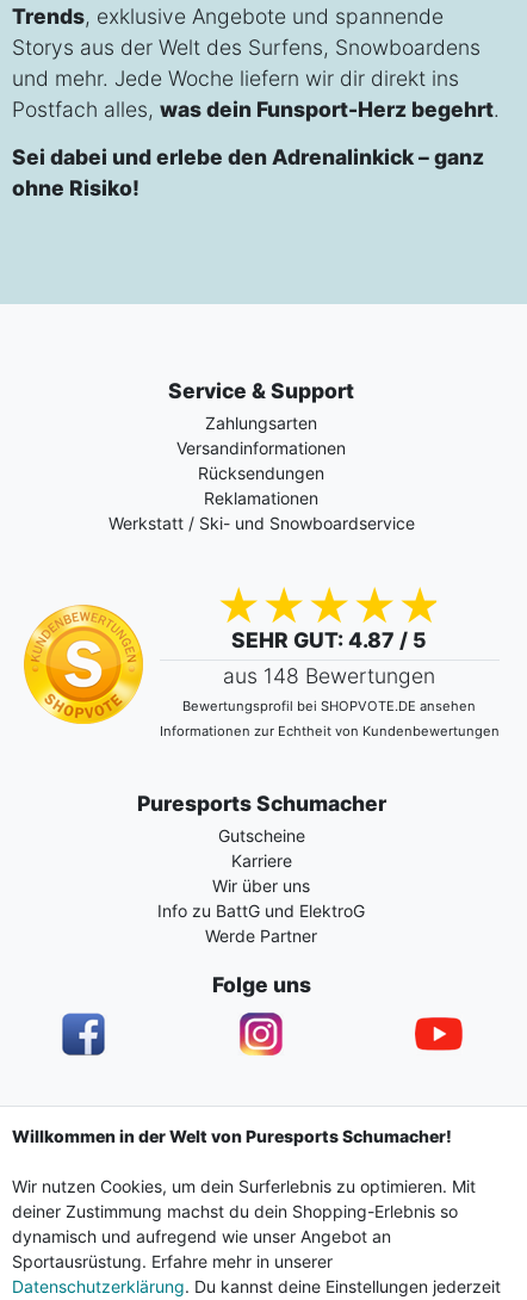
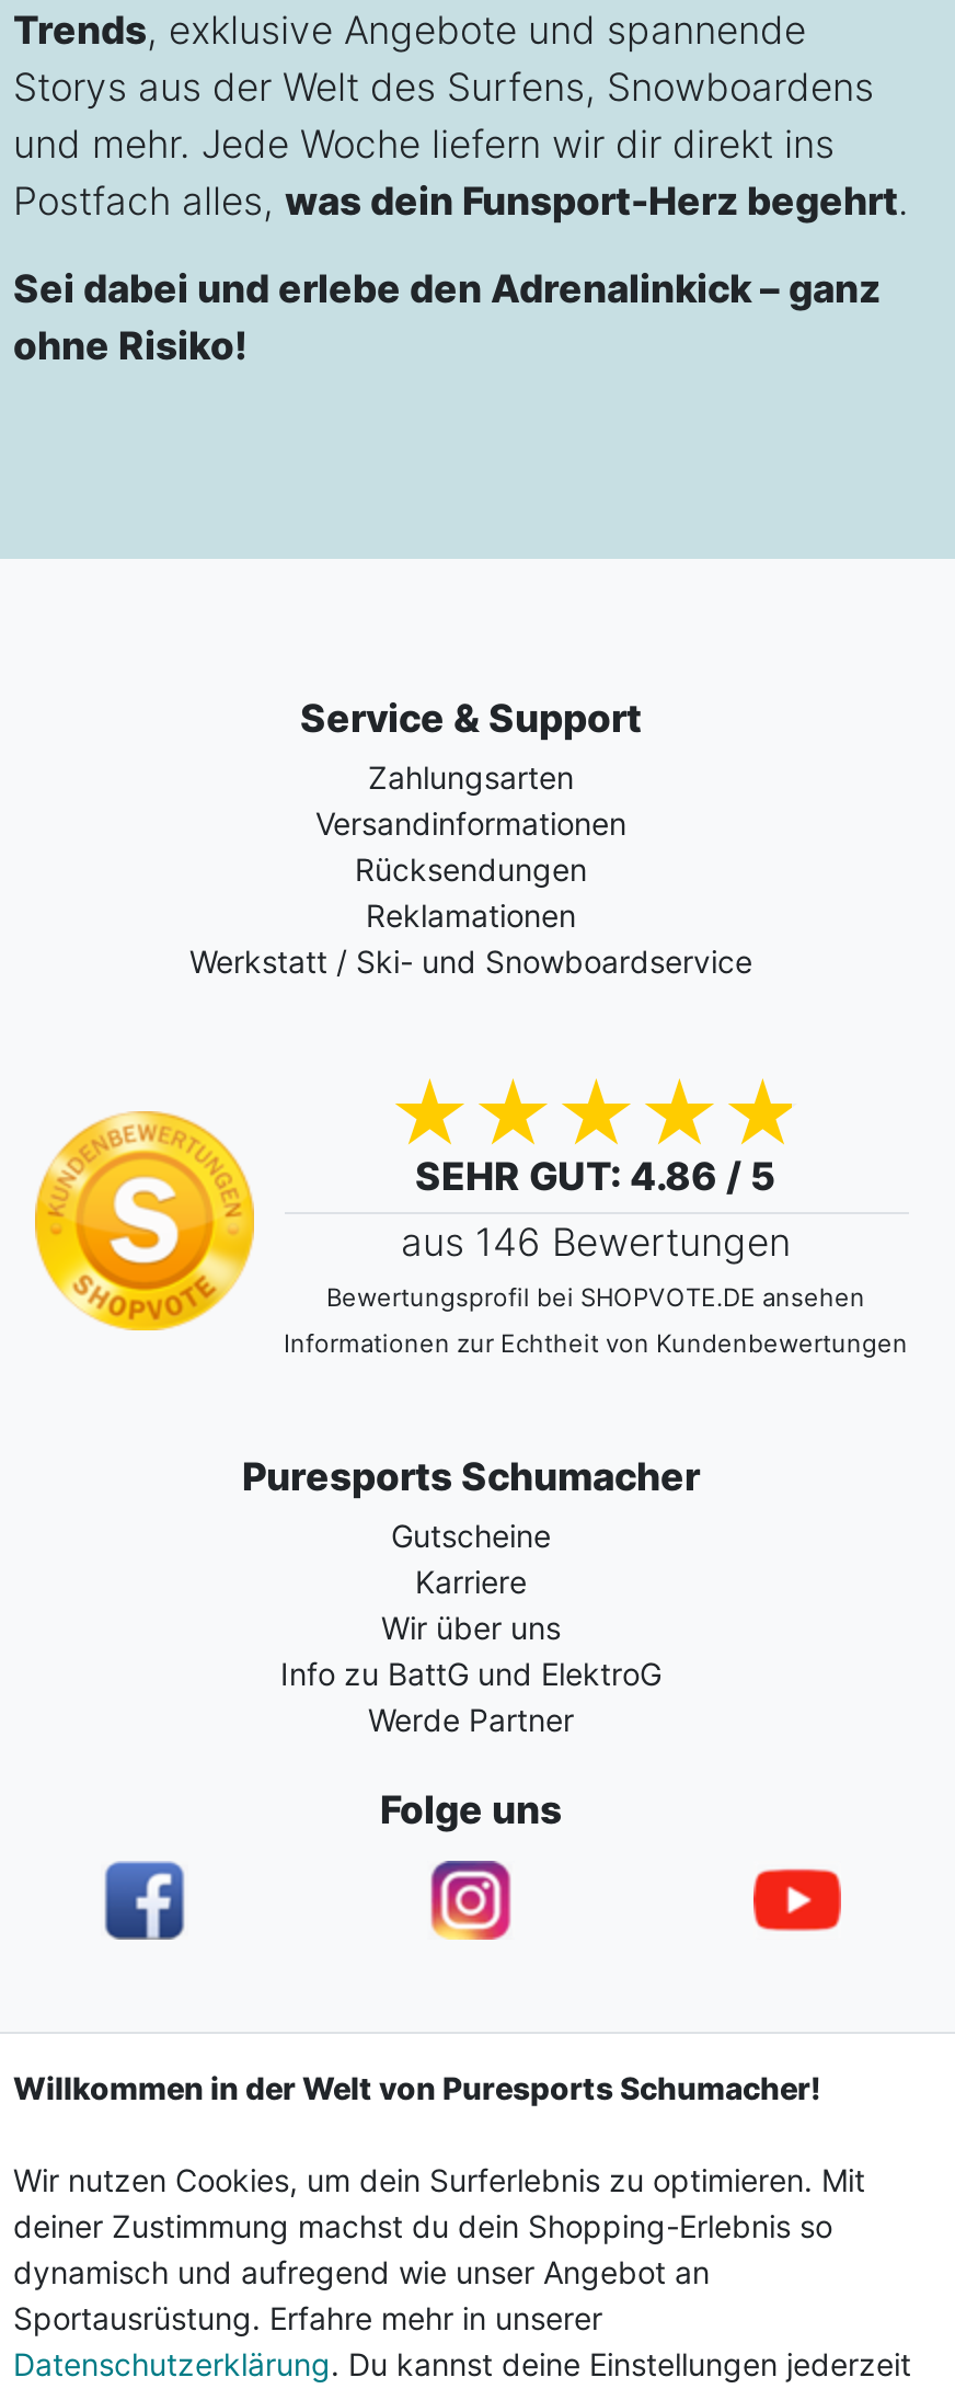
- SEHR GUT: 4.87 / 5
+ SEHR GUT: 4.86 / 5

- aus 148 Bewertungen
+ aus 146 Bewertungen
